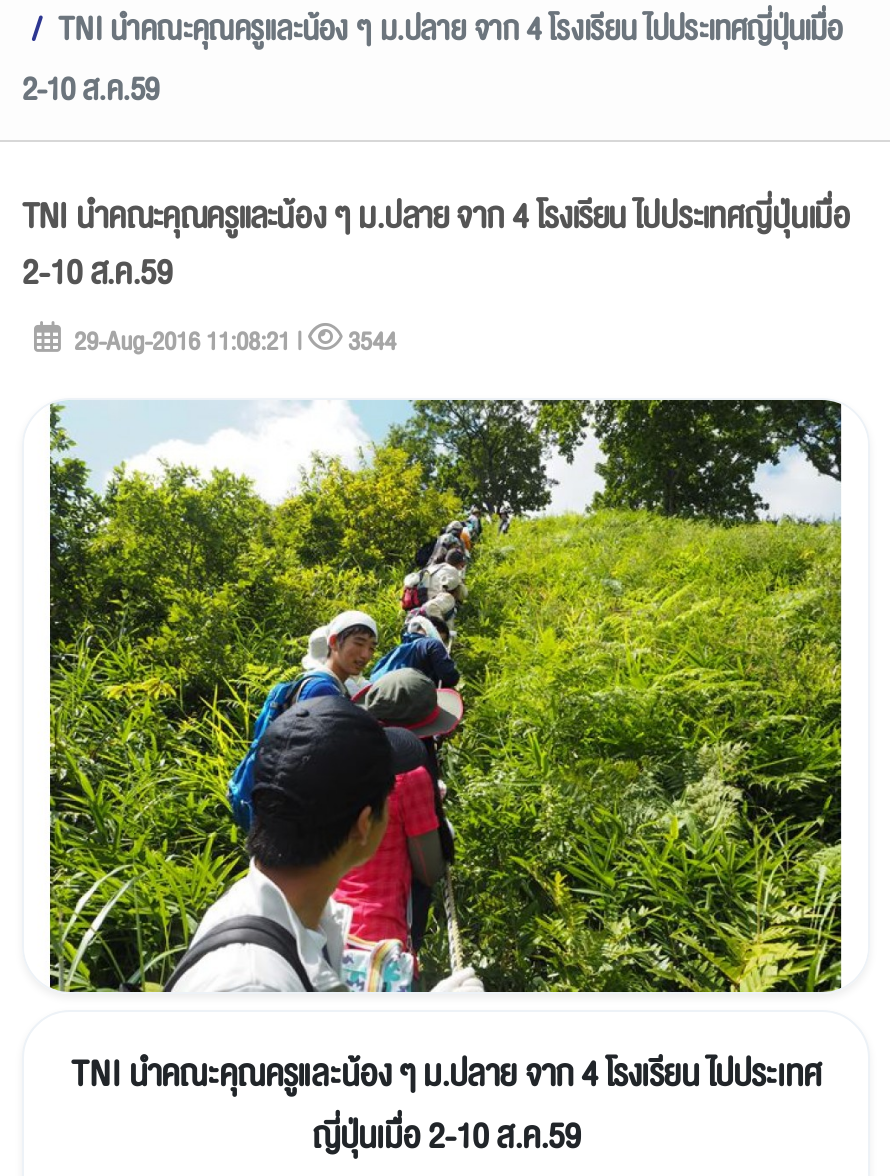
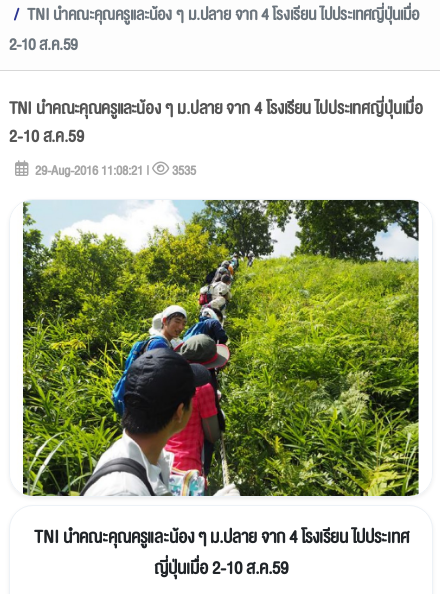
- 3544
+ 3535
